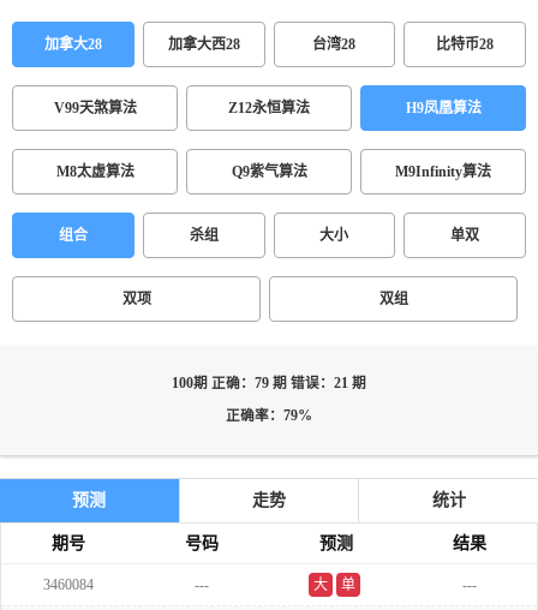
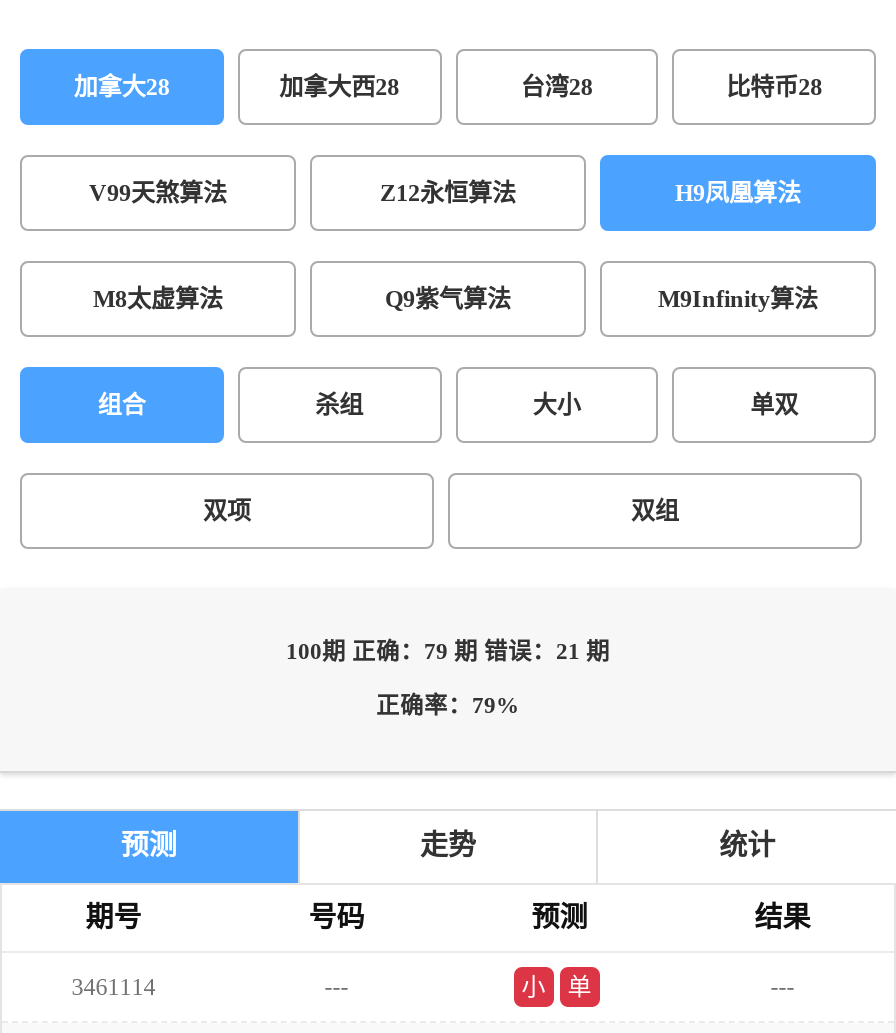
- 3460084
+ 3461114

- 大
+ 小
